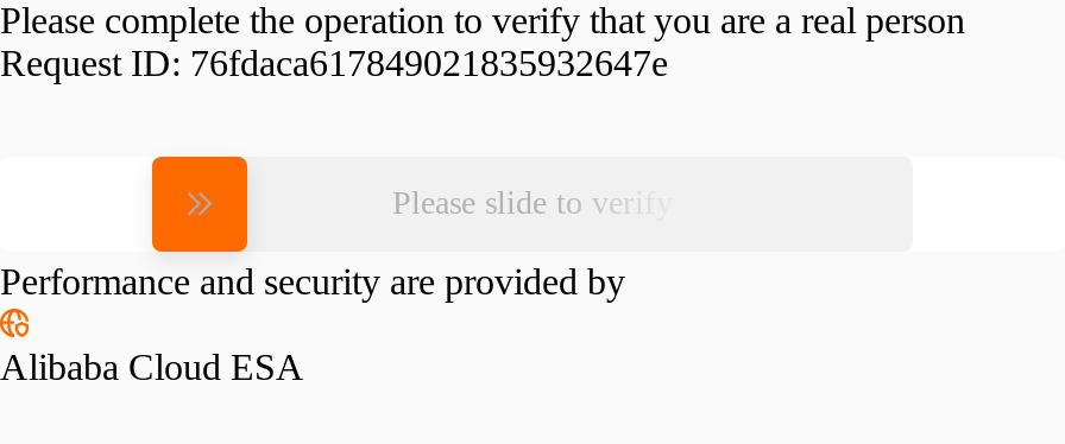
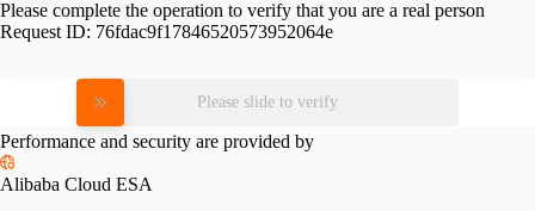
- Request ID: 76fdaca617849021835932647e
+ Request ID: 76fdac9f17846520573952064e
